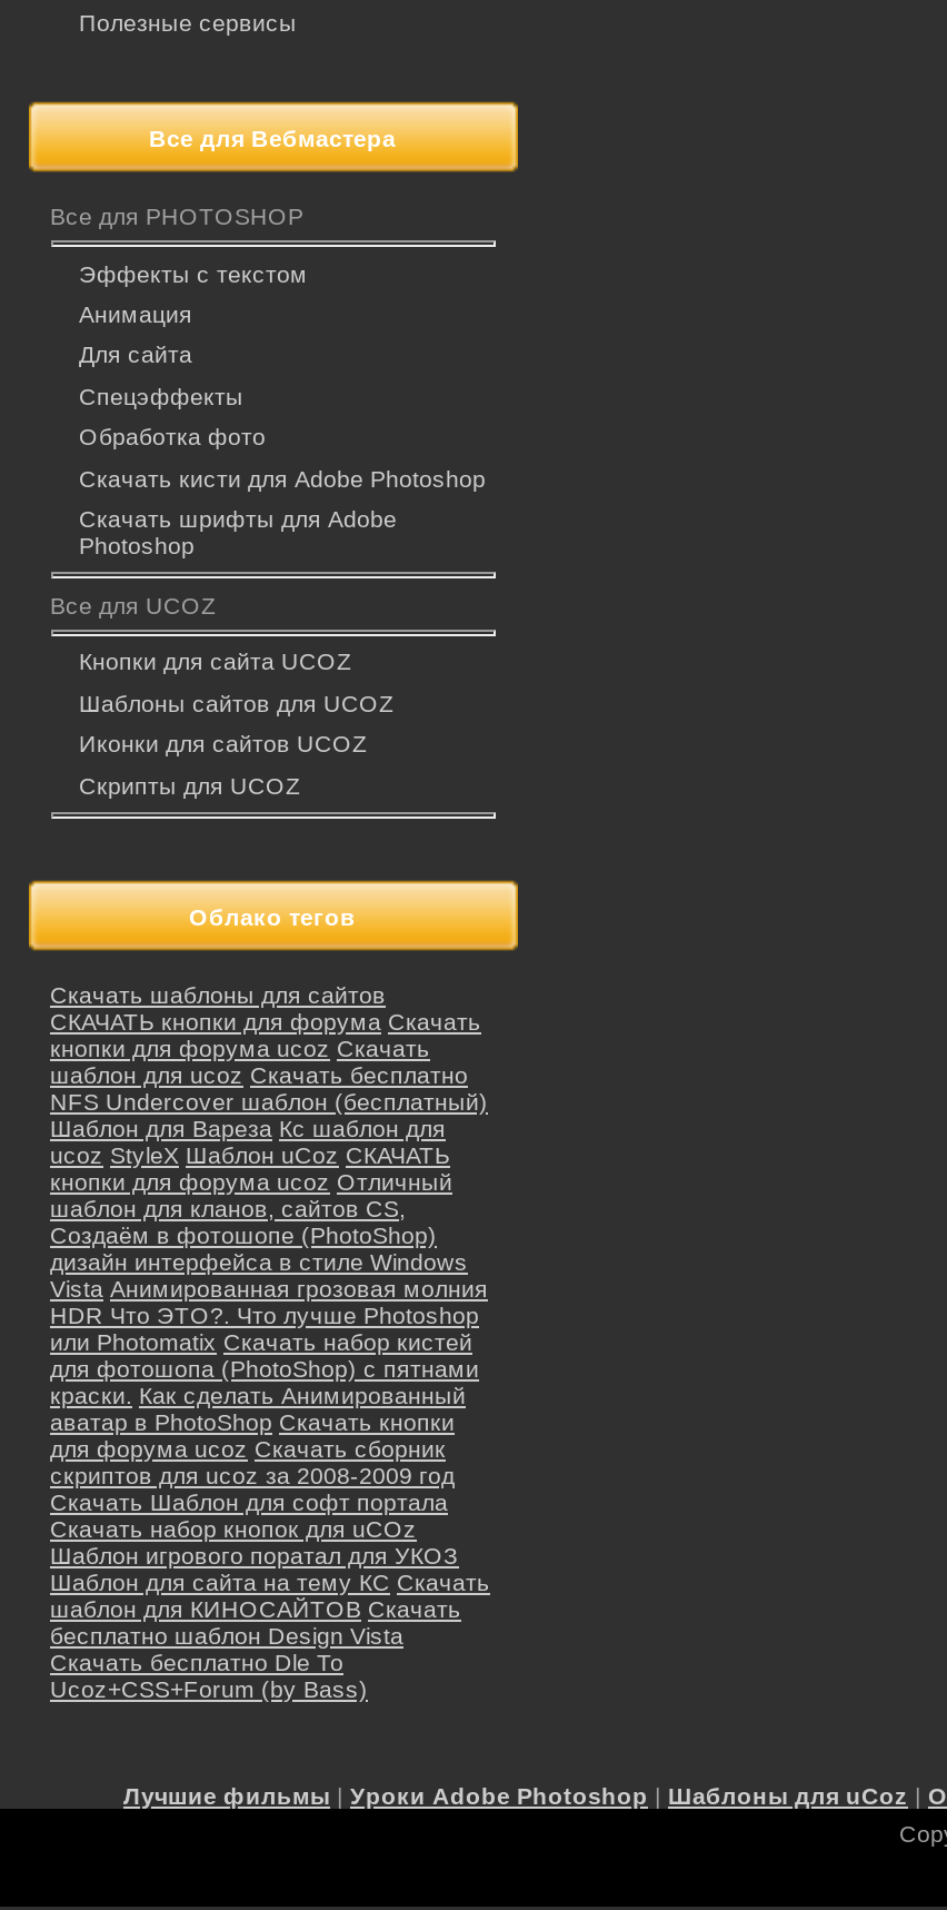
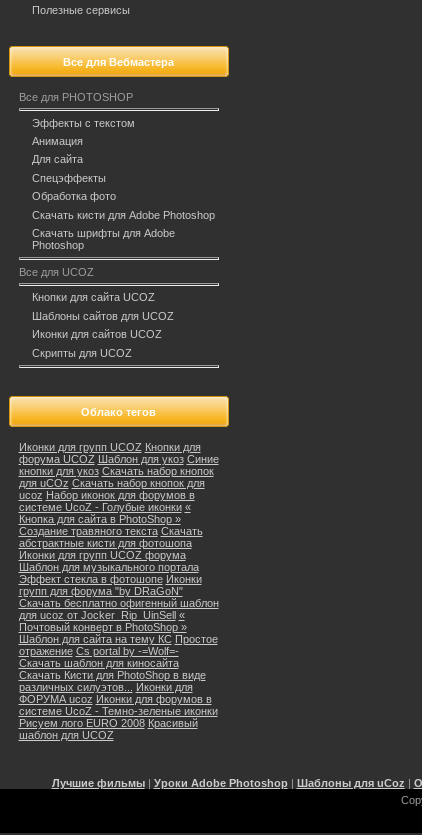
- Скачать шаблоны для сайтов
- СКАЧАТЬ кнопки для форума Скачать
- кнопки для форума ucoz Скачать
- шаблон для ucoz Скачать бесплатно
- NFS Undercover шаблон (бесплатный)
- Шаблон для Вареза Кс шаблон для
- ucoz StyleX Шаблон uCoz СКАЧАТЬ
- кнопки для форума ucoz Отличный
- шаблон для кланов, сайтов СS,
- Создаём в фотошопе (PhotoShop)
- дизайн интерфейса в стиле Windows
- Vista Анимированная грозовая молния
- HDR Что ЭТО?. Что лучше Photoshop
- или Photomatix Скачать набор кистей
- для фотошопа (PhotoShop) с пятнами
- краски. Как сделать Анимированный
- аватар в PhotoShop Скачать кнопки
- для форума ucoz Скачать сборник
- скриптов для ucoz за 2008-2009 год
- Скачать Шаблон для софт портала
- Скачать набор кнопок для uCOz
- Шаблон игрового поратал для УКОЗ
- Шаблон для сайта на тему КС Скачать
- шаблон для КИНОСАЙТОВ Скачать
- бесплатно шаблон Design Vista
- Скачать бесплатно Dle To
- Ucoz+CSS+Forum (by Bass)
+ Иконки для групп UCOZ Кнопки для
+ форума UCOZ Шаблон для укоз Синие
+ кнопки для укоз Скачать набор кнопок
+ для uCOz Скачать набор кнопок для
+ ucoz Набор иконок для форумов в
+ системе UcoZ - Голубые иконки «
+ Кнопка для сайта в PhotoShop »
+ Создание травяного текста Скачать
+ абстрактные кисти для фотошопа
+ Иконки для групп UCOZ форума
+ Шаблон для музыкального портала
+ Эффект стекла в фотошопе Иконки
+ групп для форума "by DRaGoN"
+ Скачать бесплатно офигенный шаблон
+ для ucoz от Jocker_Rip_UinSell «
+ Почтовый конверт в PhotoShop »
+ Шаблон для сайта на тему КС Простое
+ отражение Cs portal by -=Wolf=-
+ Скачать шаблон для киносайта
+ Скачать Кисти для PhotoShop в виде
+ различных силуэтов... Иконки для
+ ФОРУМА ucoz Иконки для форумов в
+ системе UcoZ - Темно-зеленые иконки
+ Рисуем лого EURO 2008 Красивый
+ шаблон для UCOZ
